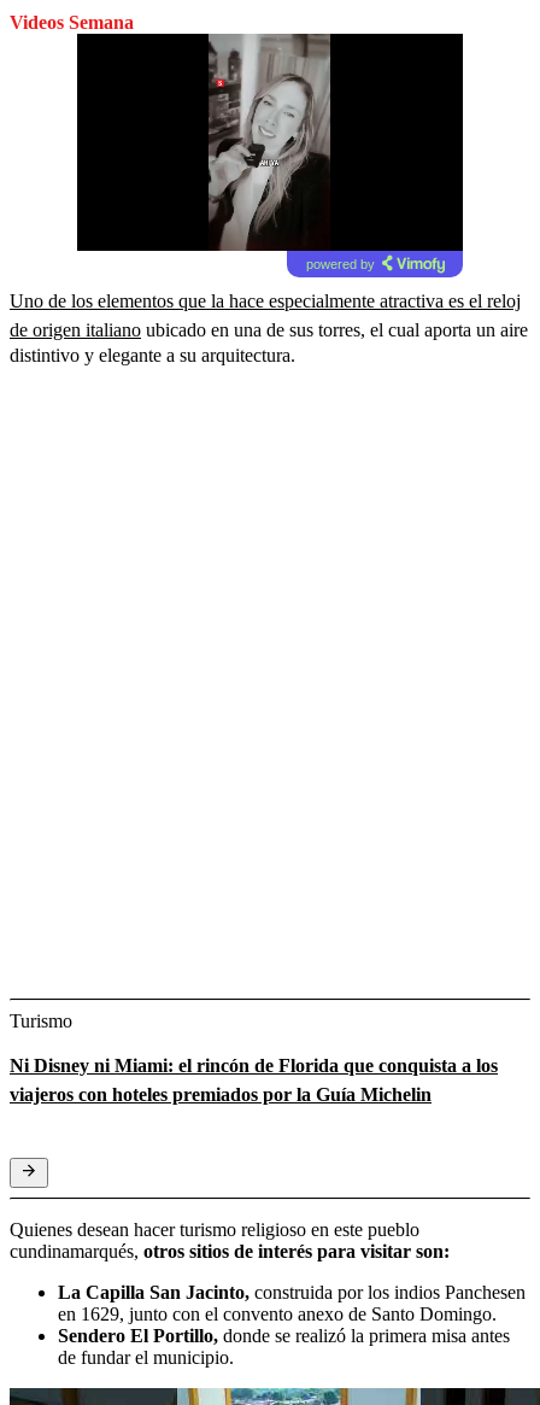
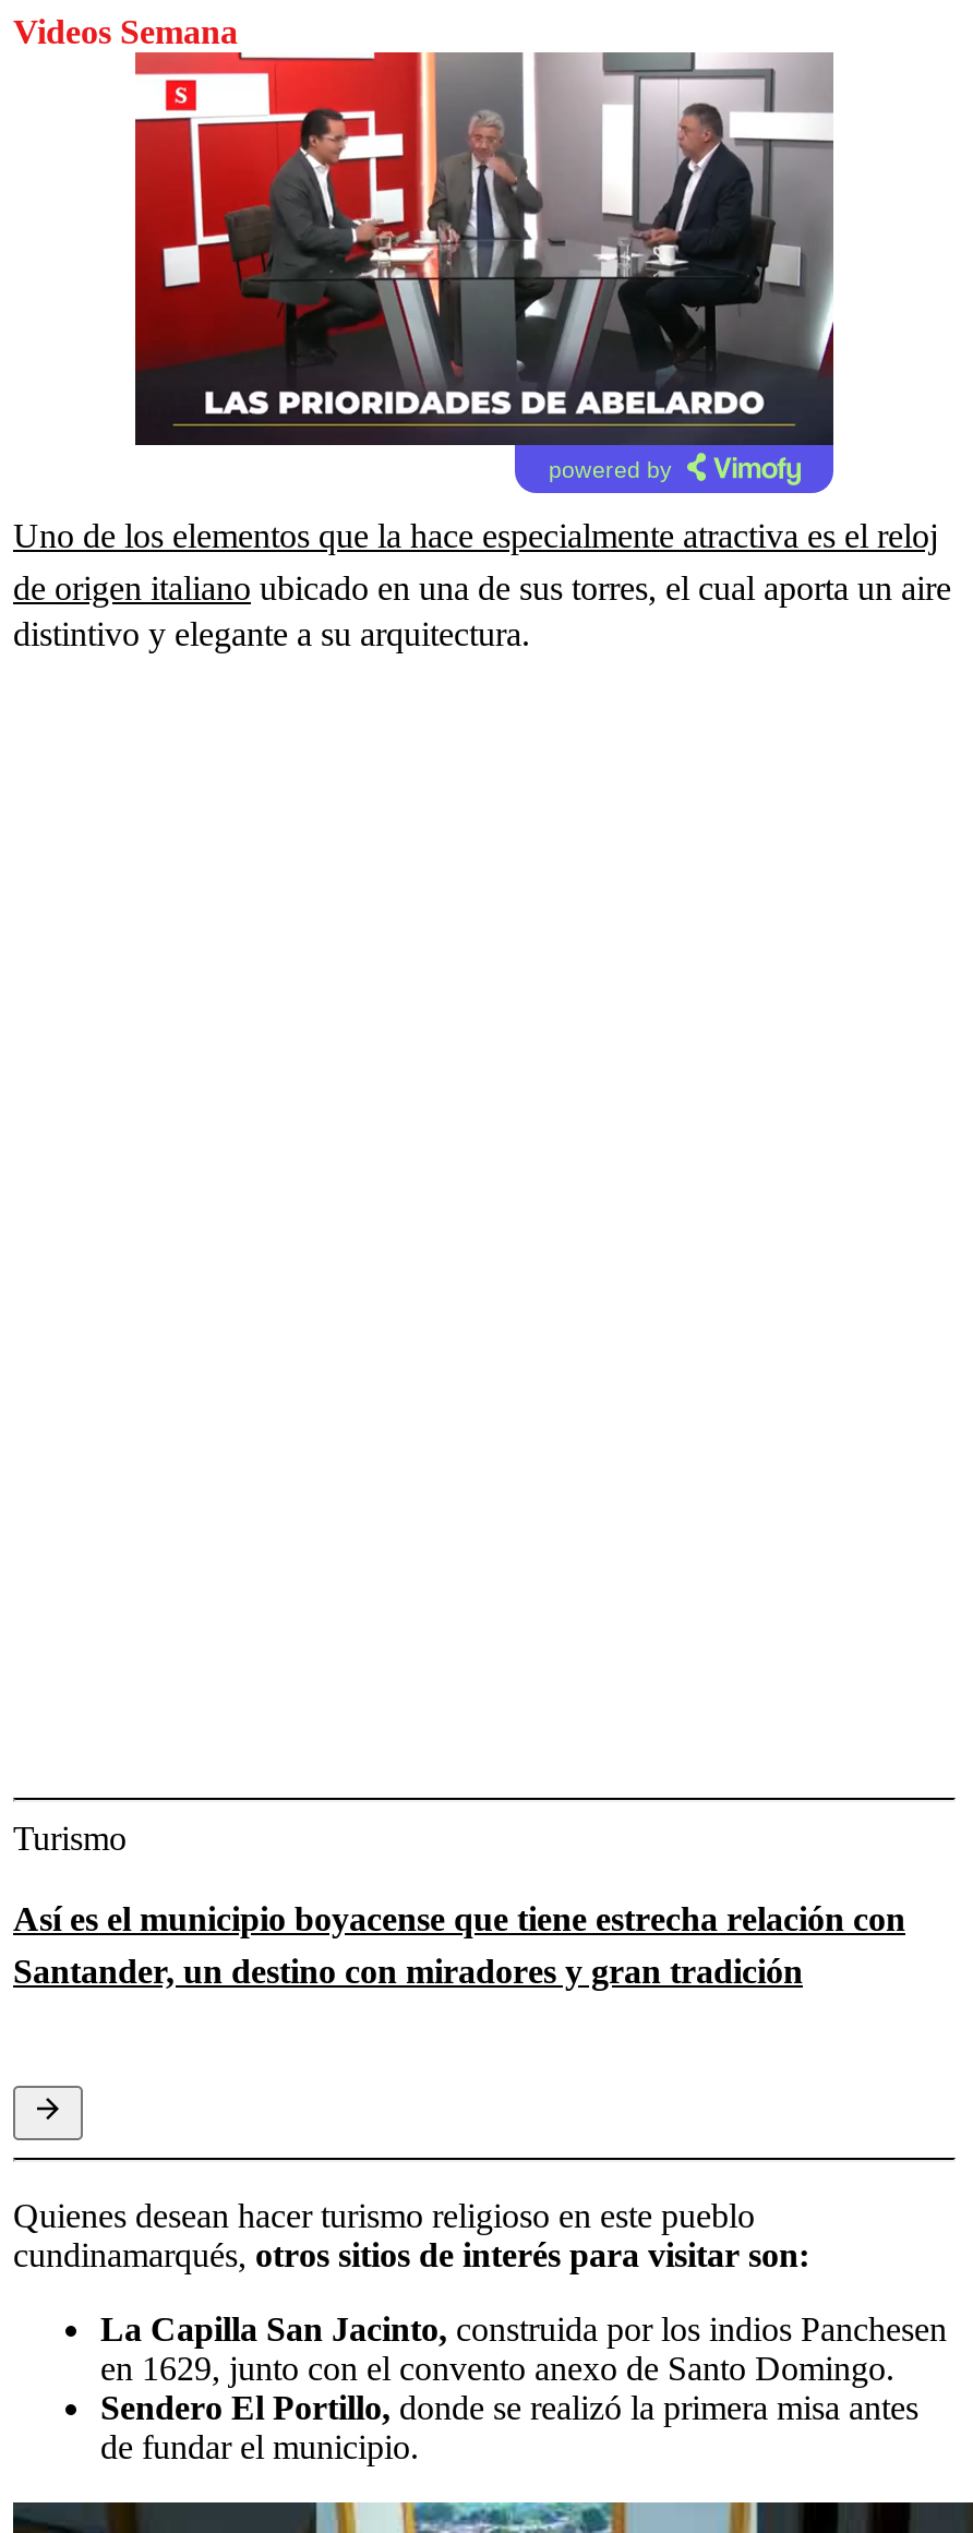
- [image]
+ [image]

- Ni Disney ni Miami: el rincón de Florida que conquista a los
- viajeros con hoteles premiados por la Guía Michelin
+ Así es el municipio boyacense que tiene estrecha relación con
+ Santander, un destino con miradores y gran tradición
